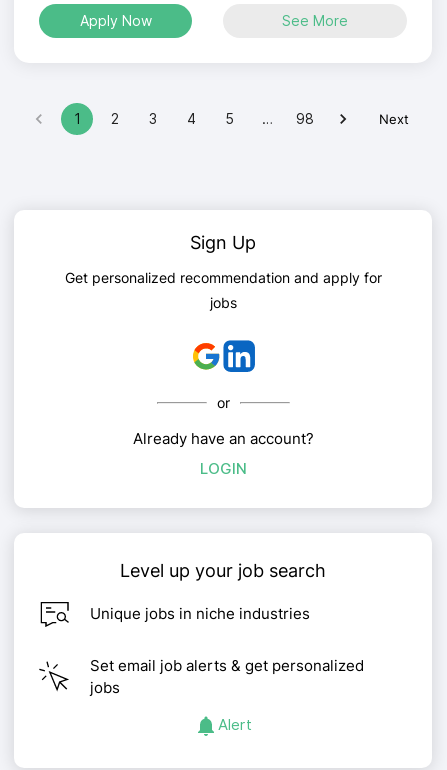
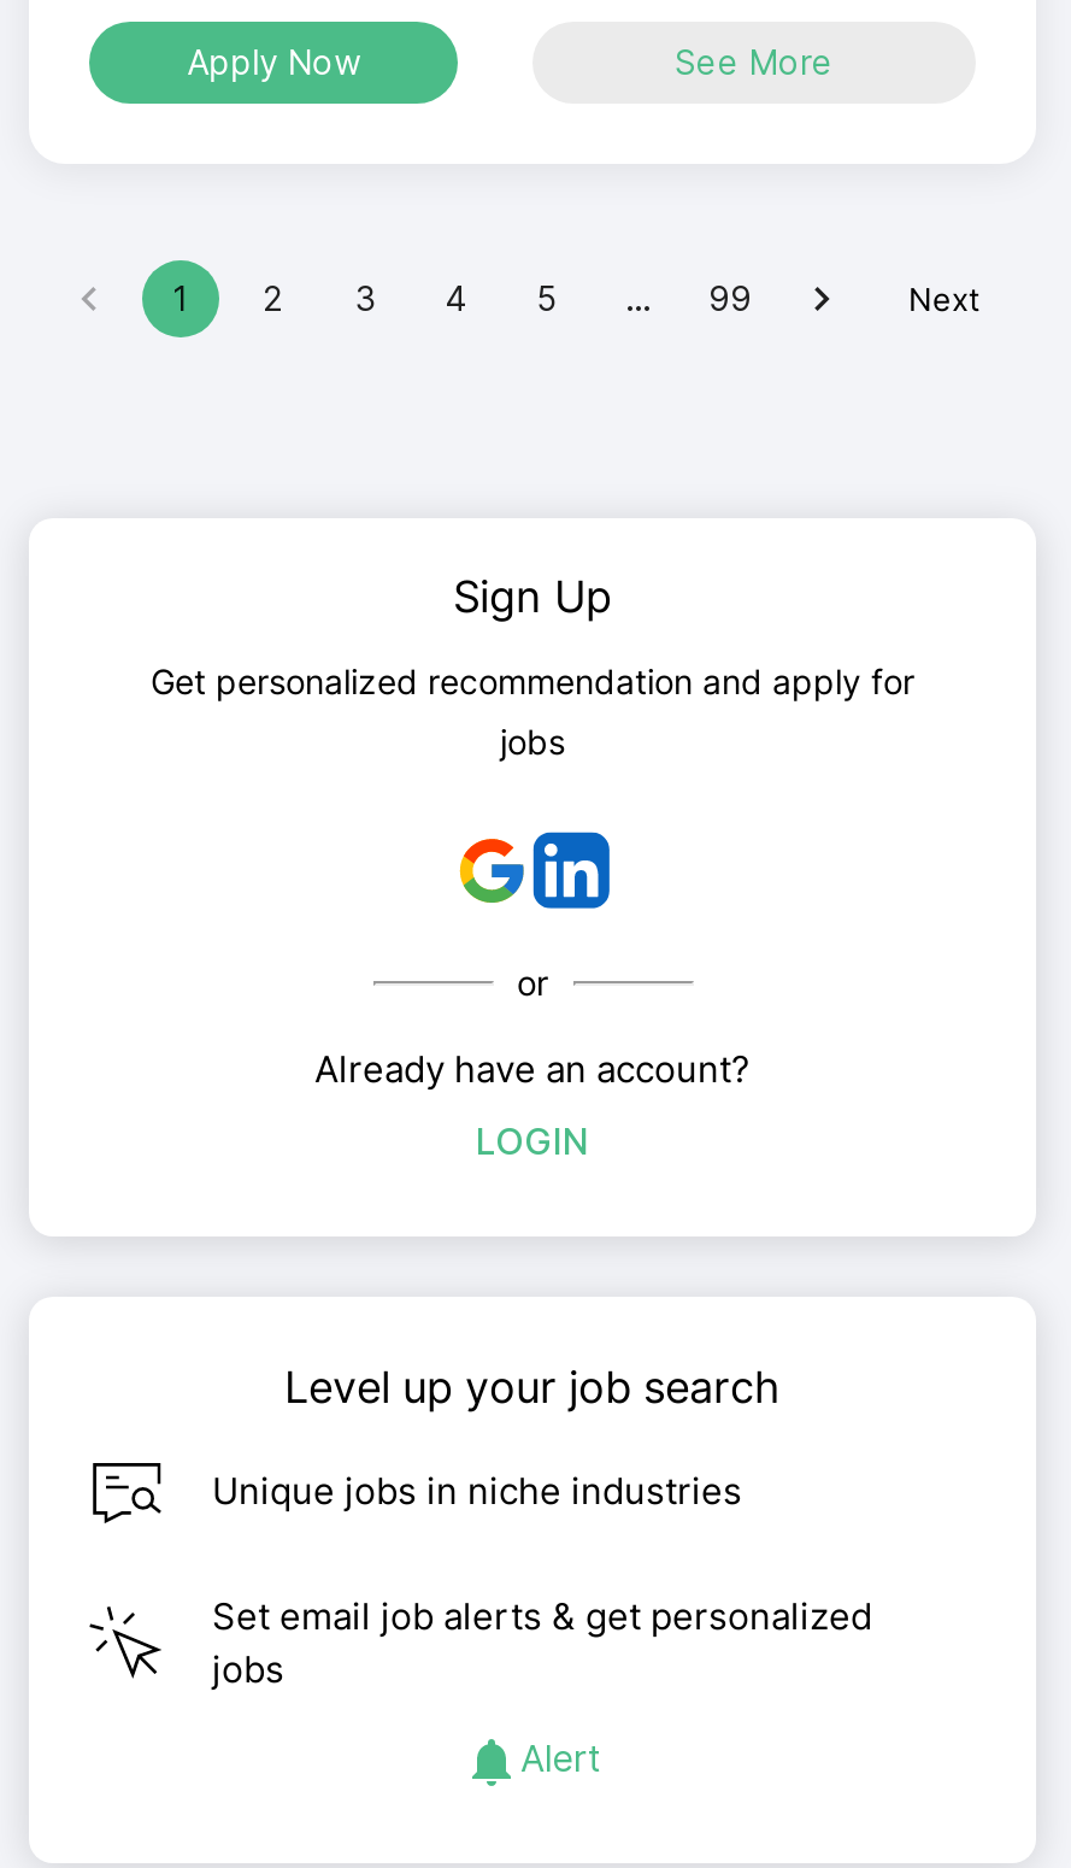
- 98
+ 99
